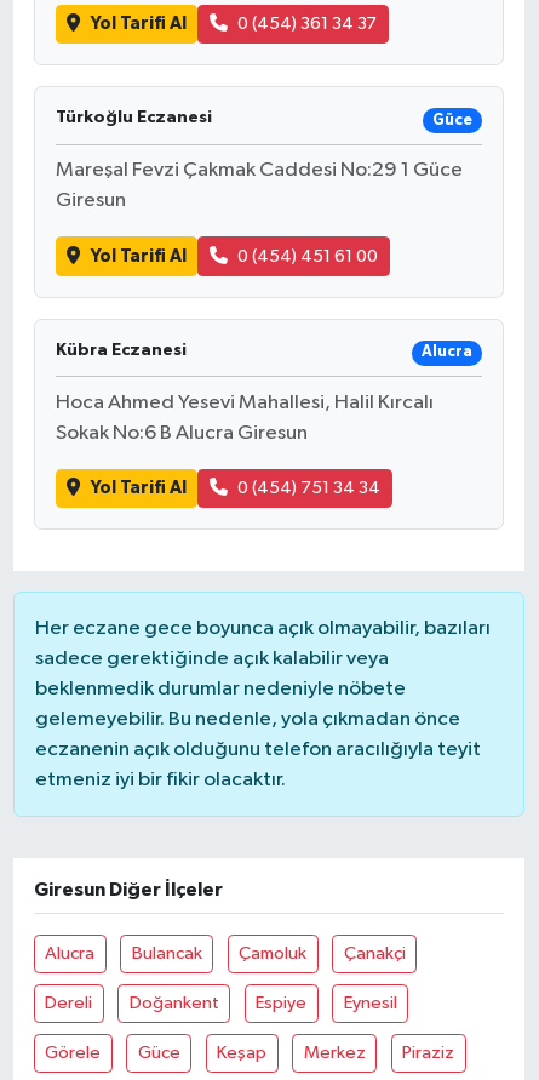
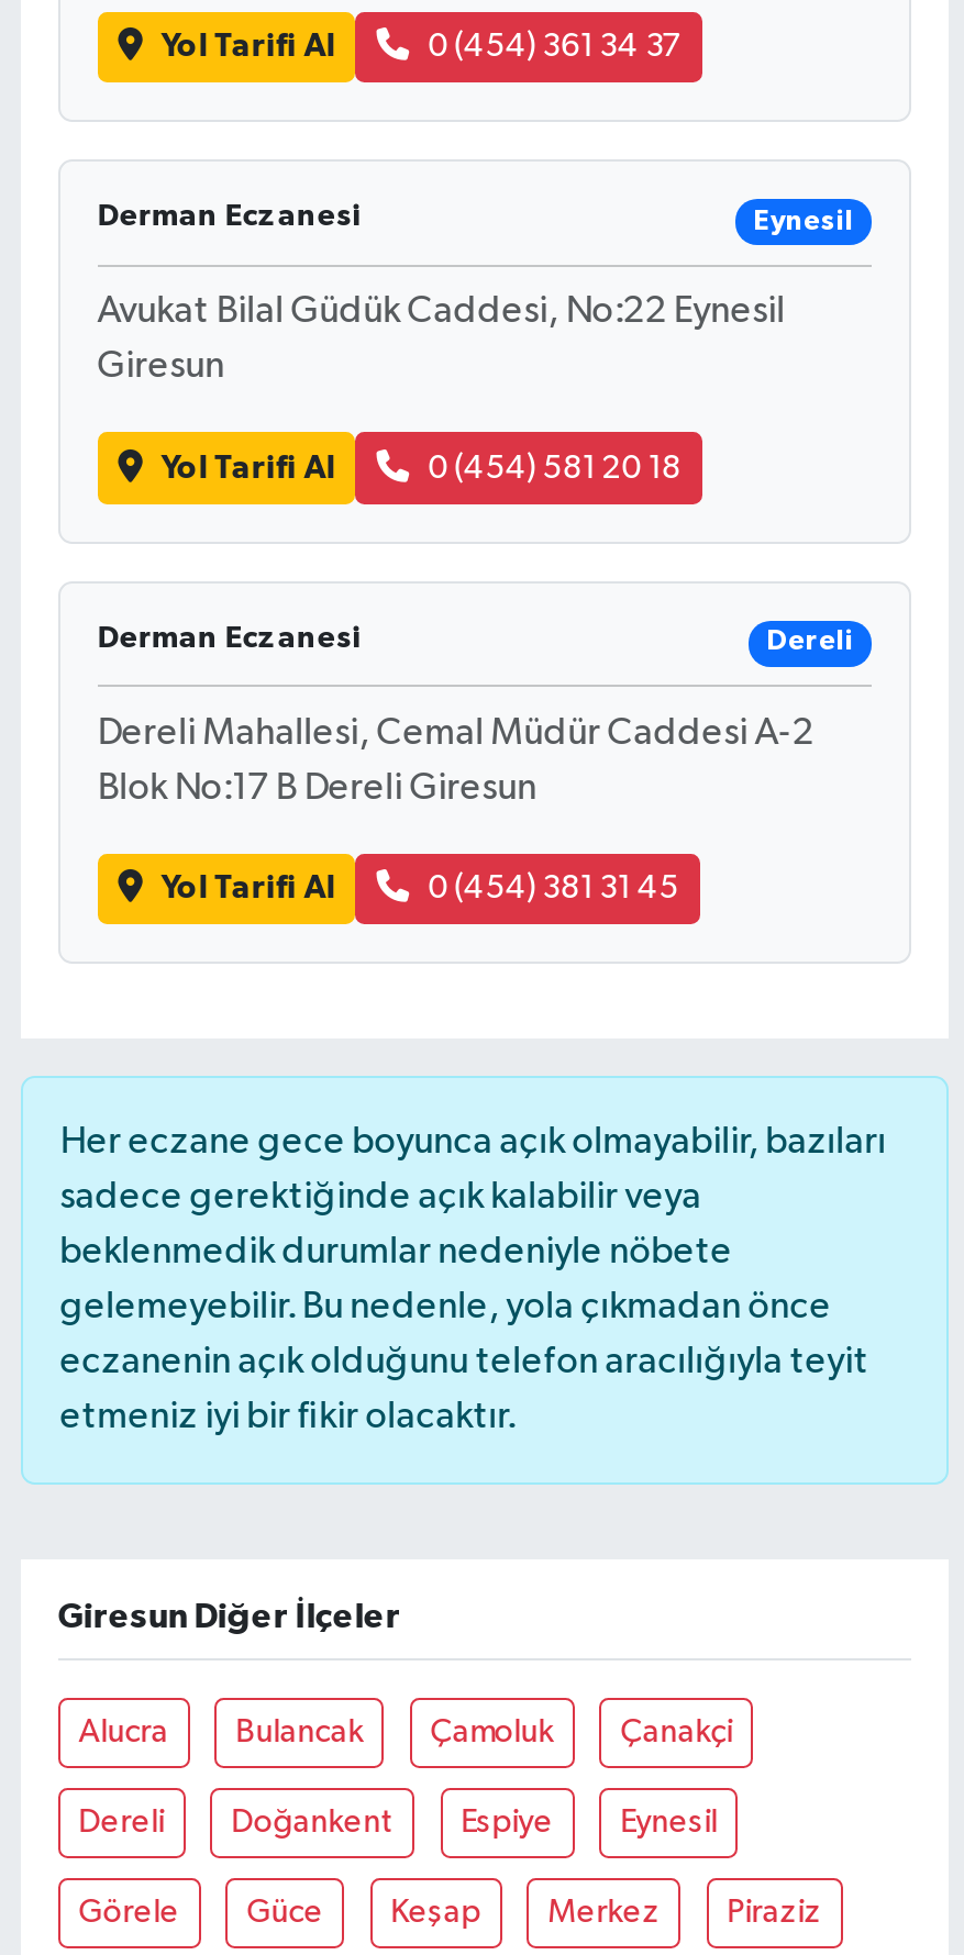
- Türkoğlu Eczanesi
- Güce
+ Derman Eczanesi
+ Eynesil

- Mareşal Fevzi Çakmak Caddesi No:29 1 Güce
+ Avukat Bilal Güdük Caddesi, No:22 Eynesil

- 0 (454) 451 61 00
+ 0 (454) 581 20 18

- Kübra Eczanesi
- Alucra
+ Derman Eczanesi
+ Dereli

- Hoca Ahmed Yesevi Mahallesi, Halil Kırcalı
+ Dereli Mahallesi, Cemal Müdür Caddesi A-2

- Sokak No:6 B Alucra Giresun
+ Blok No:17 B Dereli Giresun

- 0 (454) 751 34 34
+ 0 (454) 381 31 45
